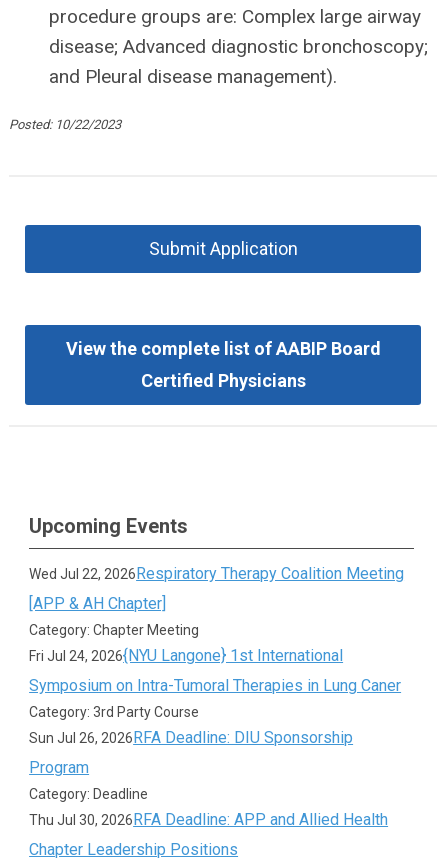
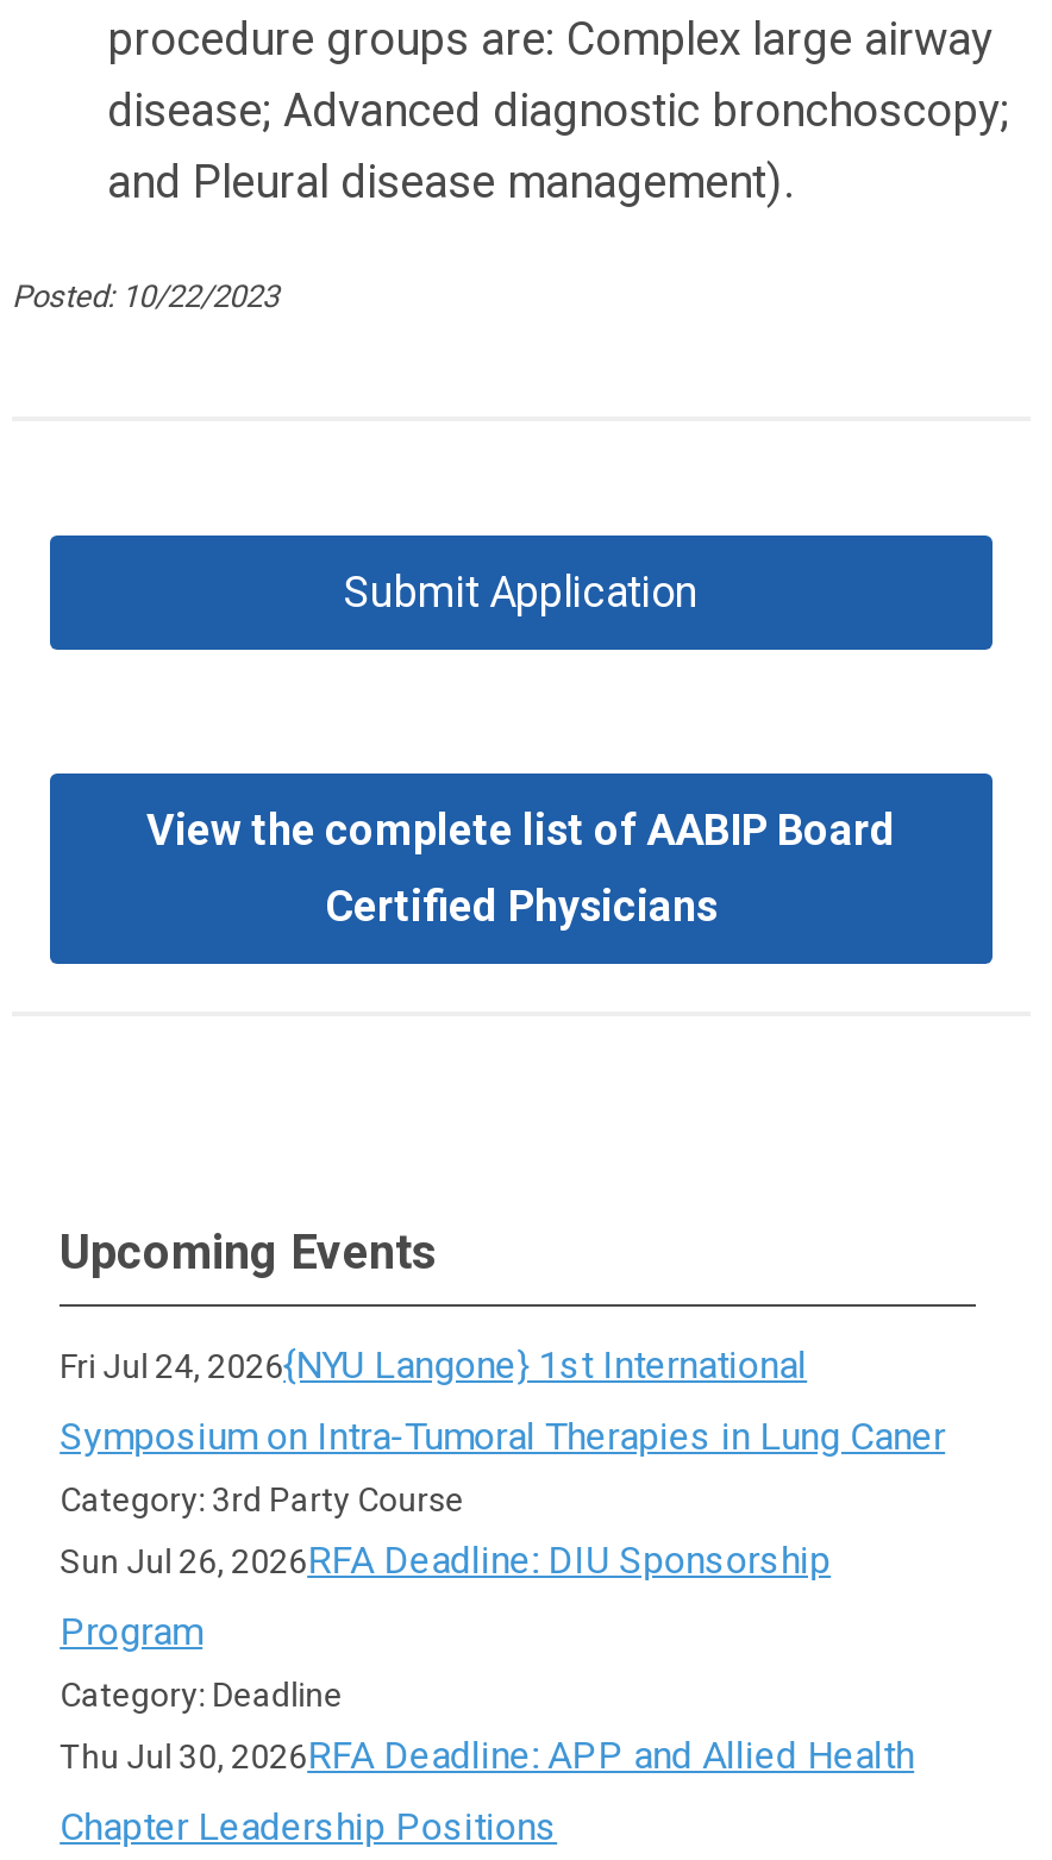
- Wed Jul 22, 2026Respiratory Therapy Coalition Meeting
- [APP & AH Chapter]
- Category: Chapter Meeting
